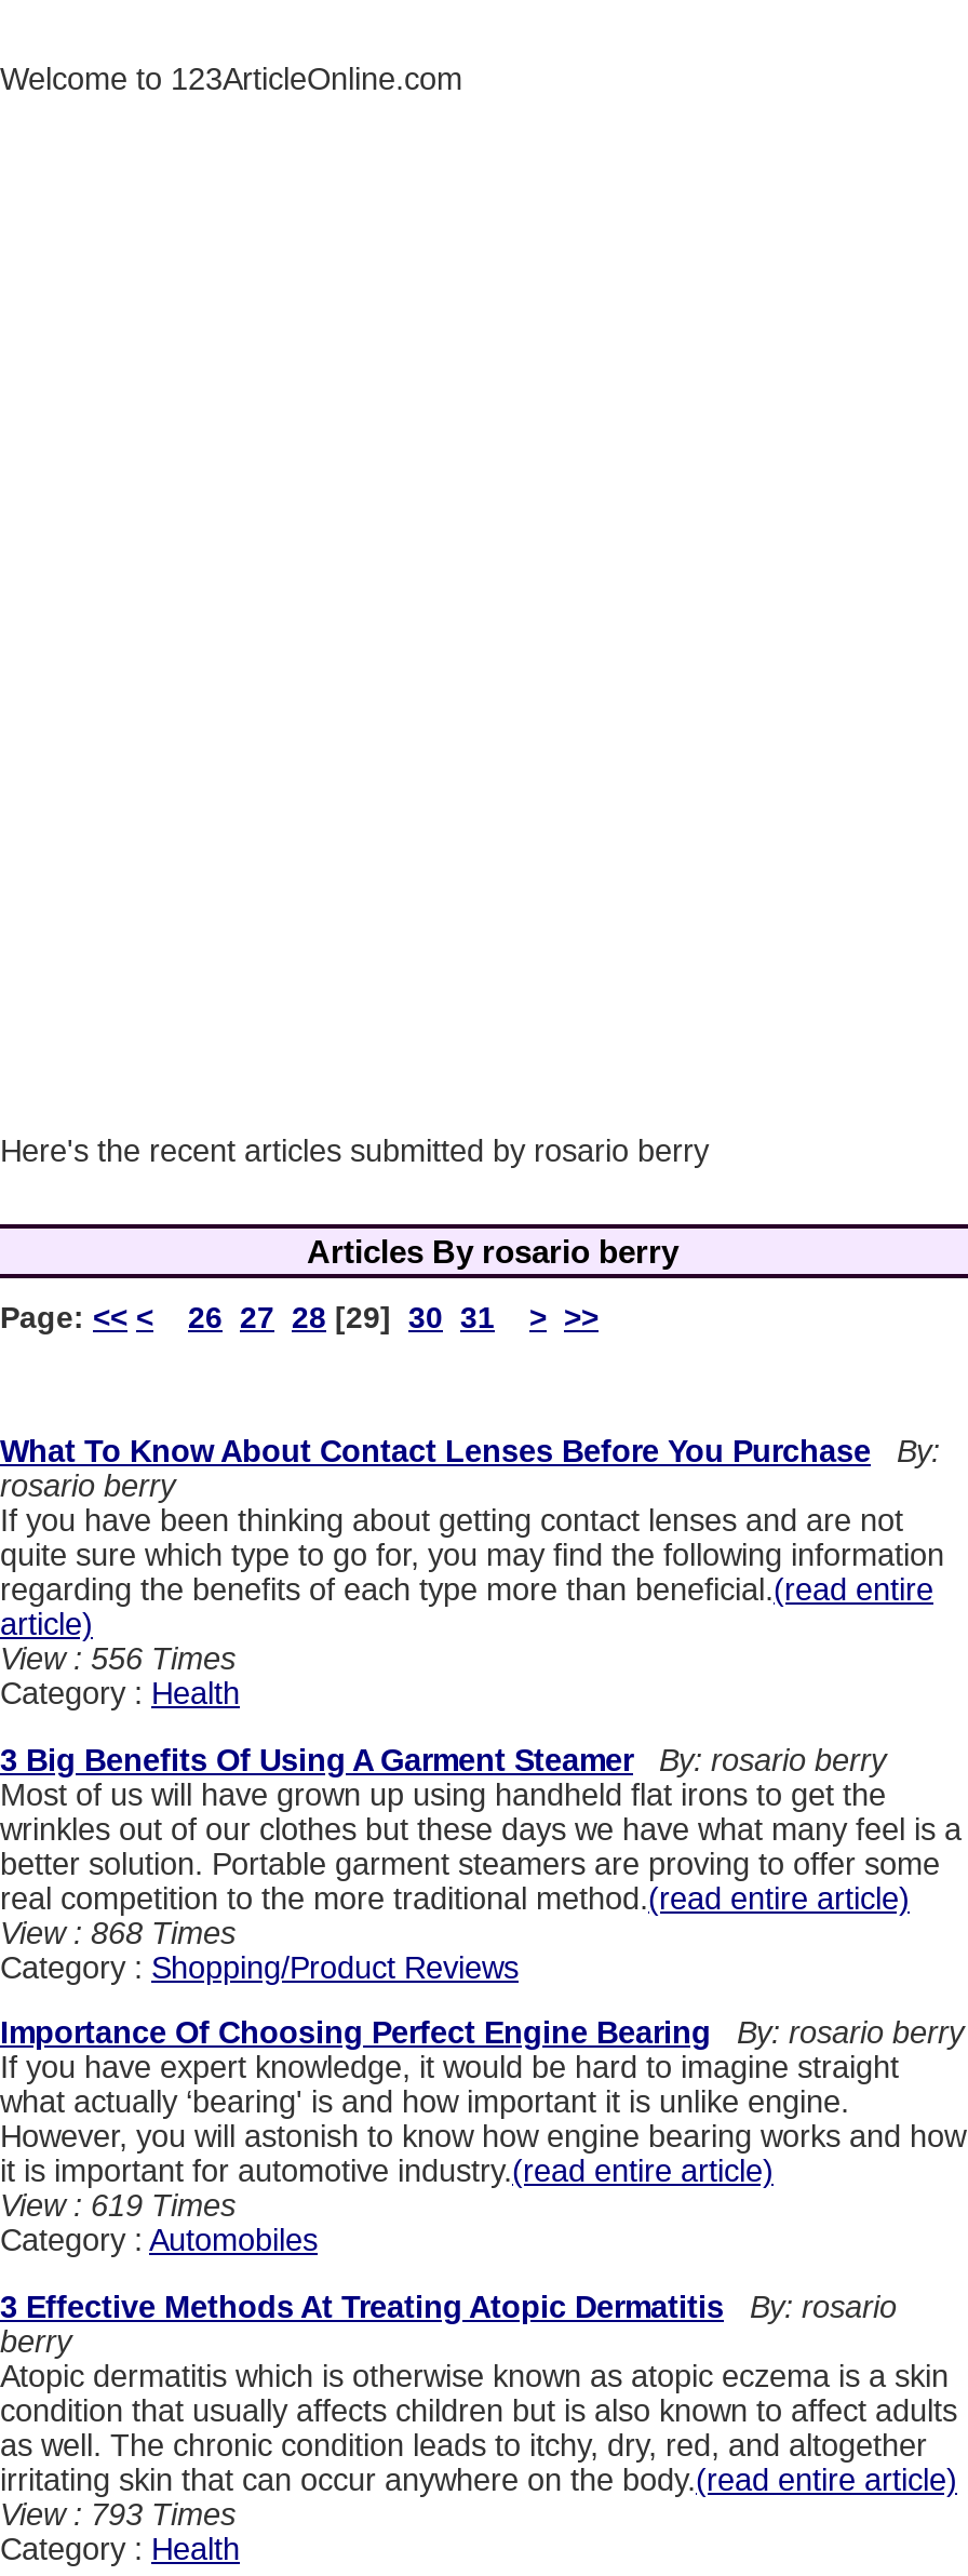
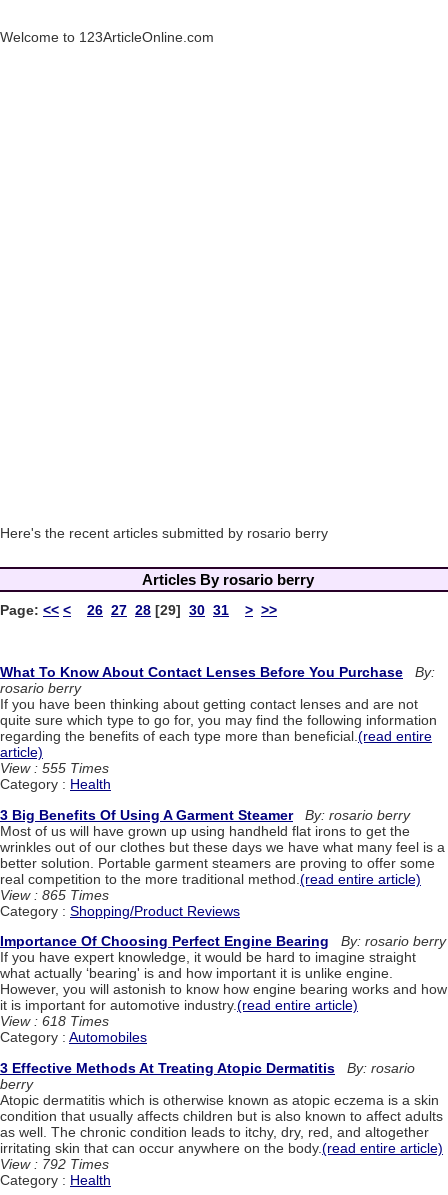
- View : 556 Times
+ View : 555 Times

- View : 868 Times
+ View : 865 Times

- View : 619 Times
+ View : 618 Times

- View : 793 Times
+ View : 792 Times
